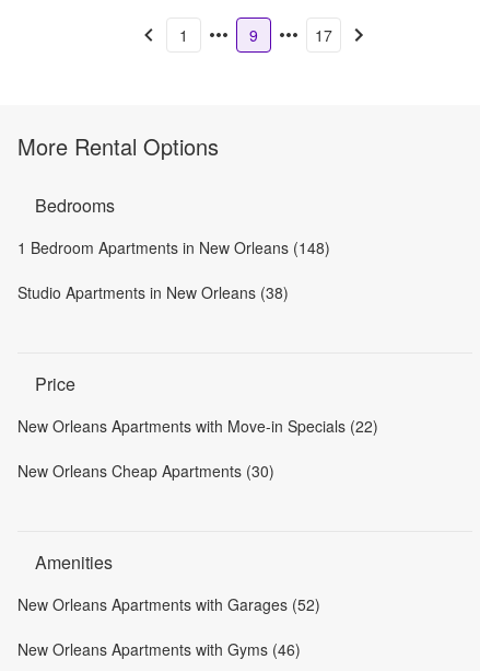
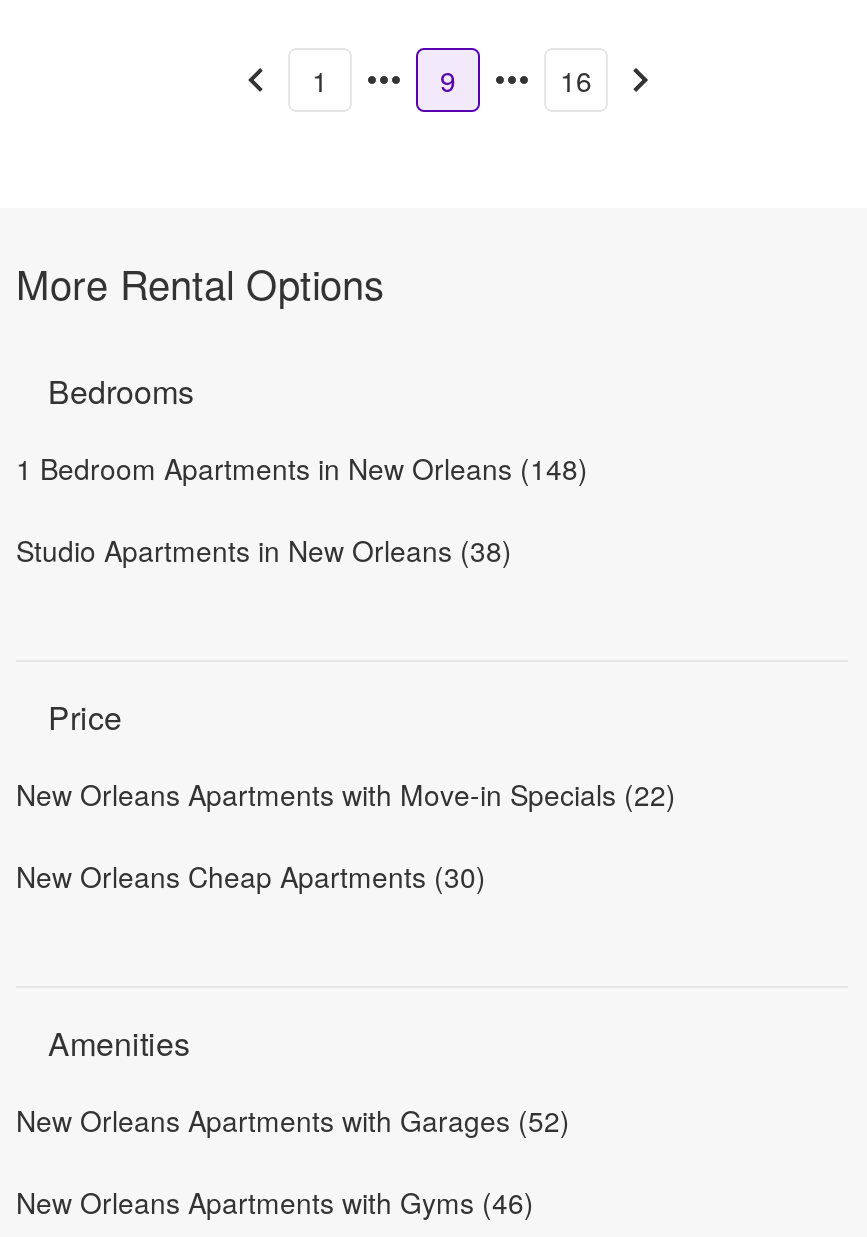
- 17
+ 16
